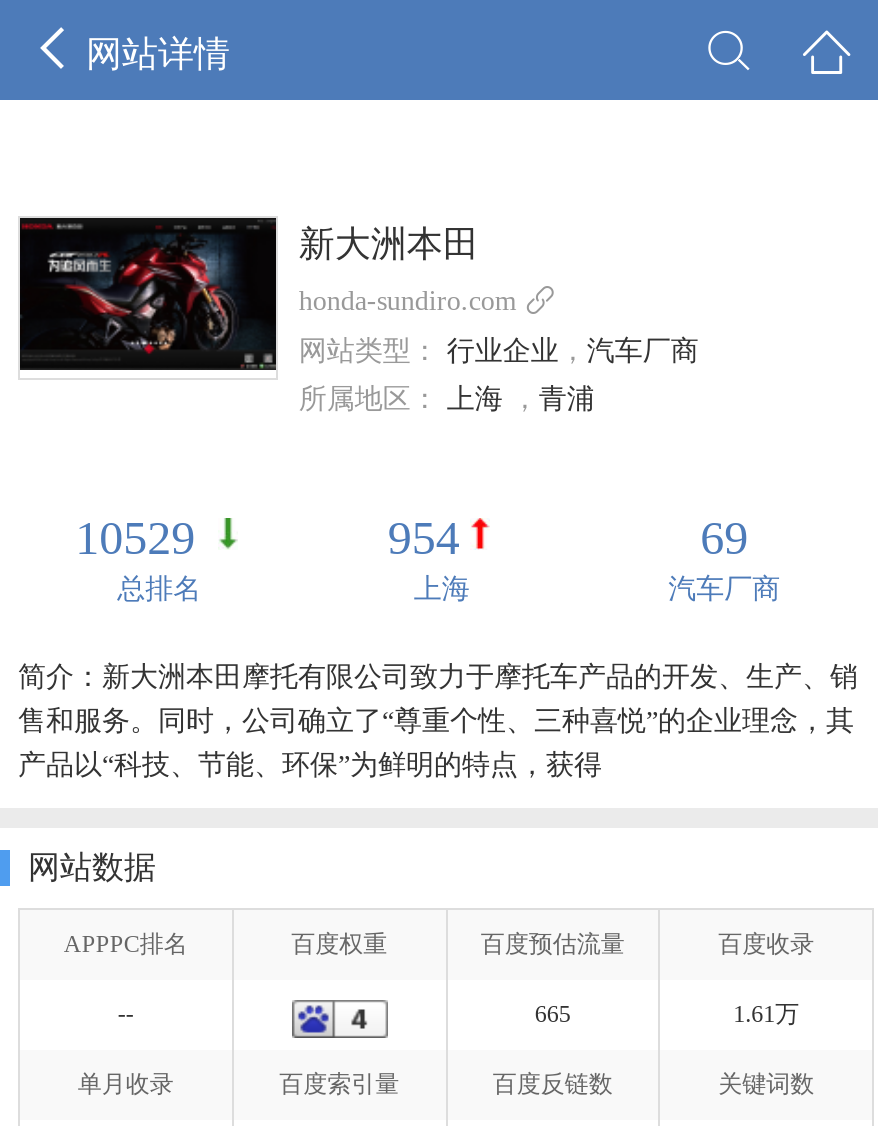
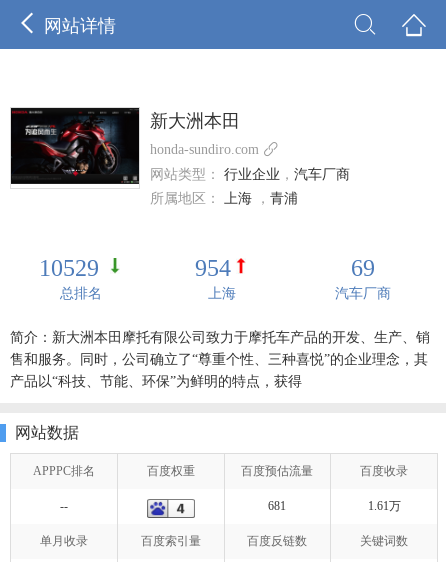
- 665
+ 681
